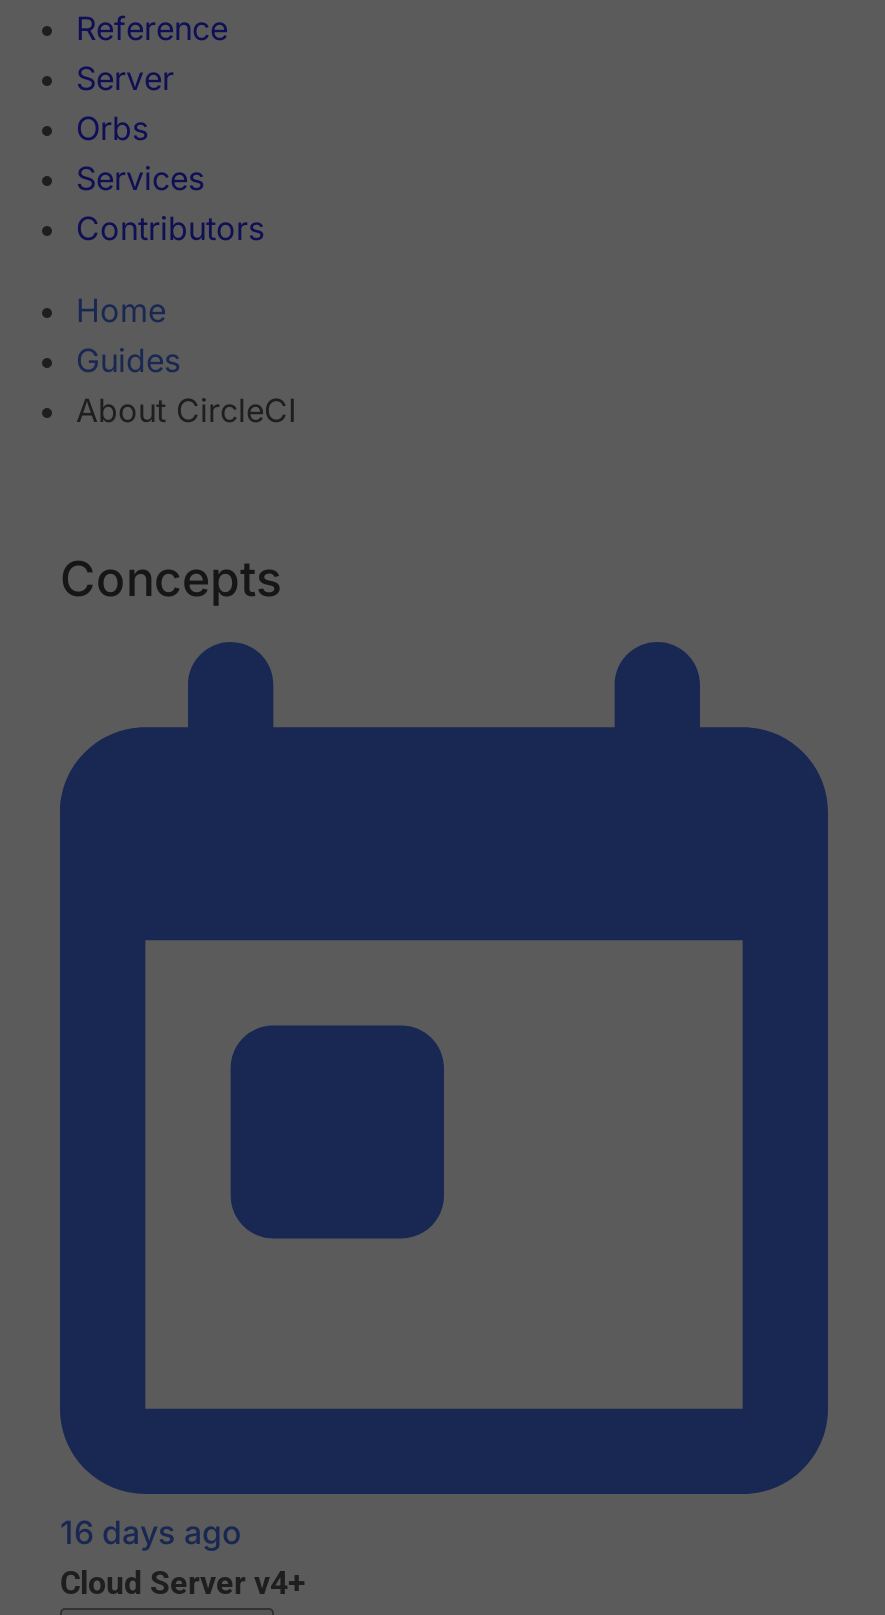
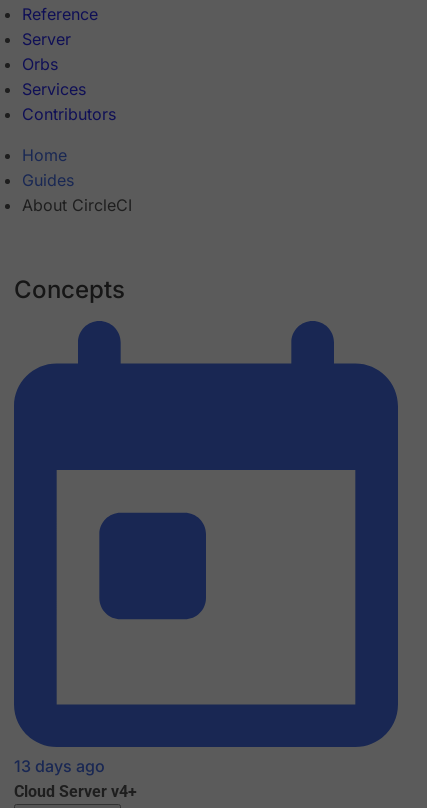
- 16 days ago
+ 13 days ago
